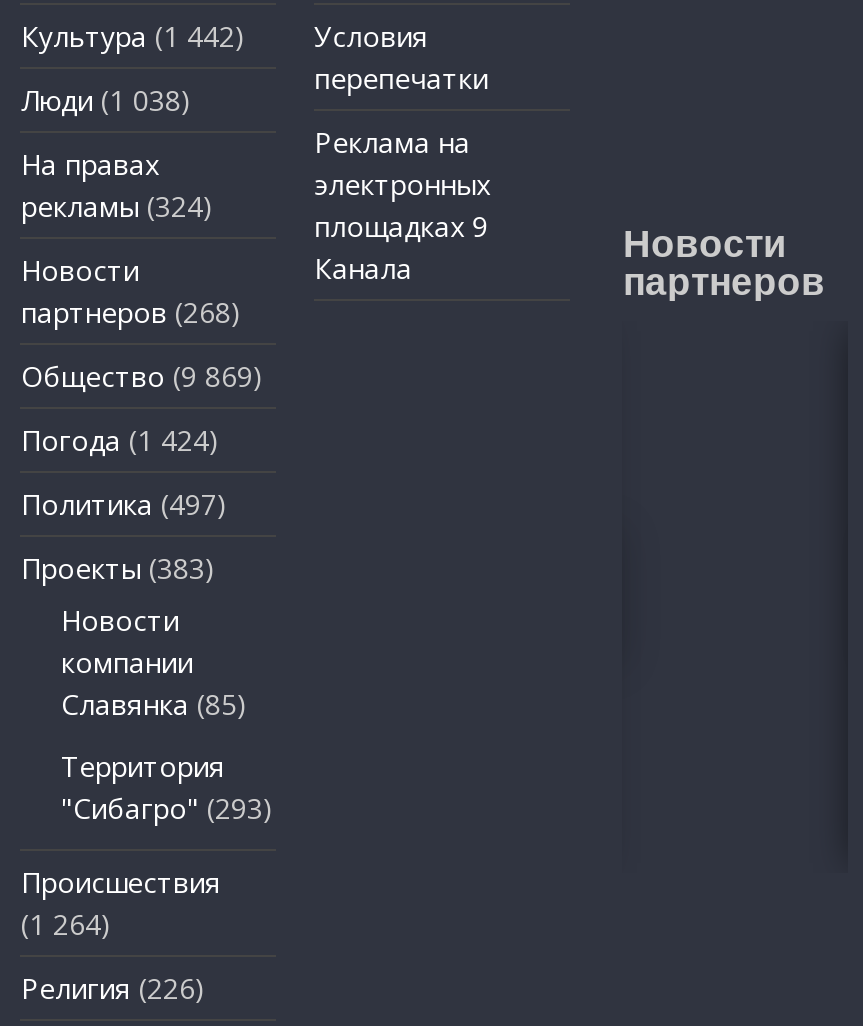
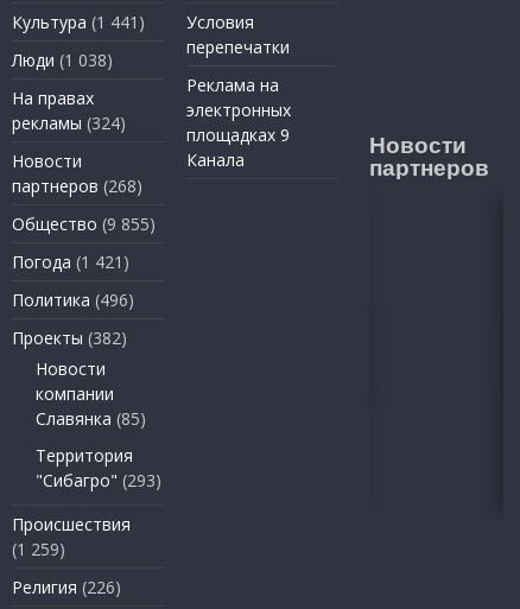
- Культура (1 442) Условия
+ Культура (1 441) Условия

- Общество (9 869)
+ Общество (9 855)

- Погода (1 424)
+ Погода (1 421)

- Политика (497)
+ Политика (496)

- Проекты (383)
+ Проекты (382)

- (1 264)
+ (1 259)
